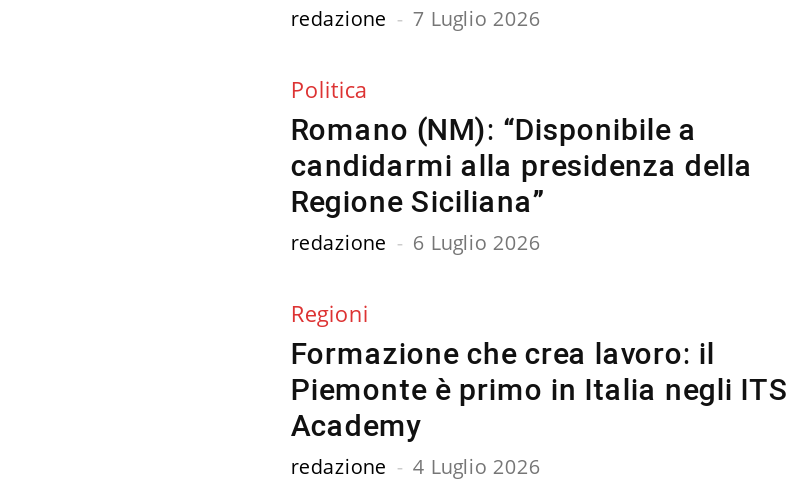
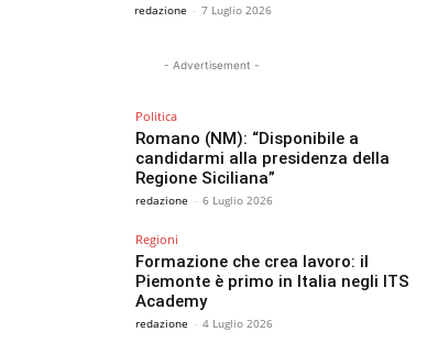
+ - Advertisement -
